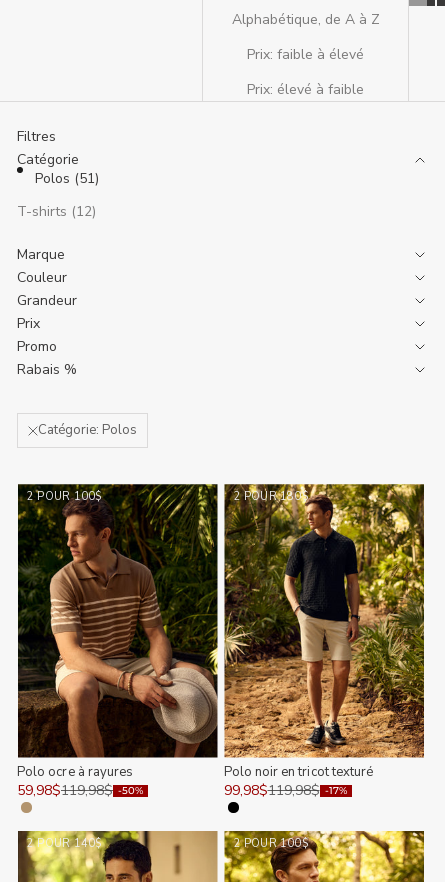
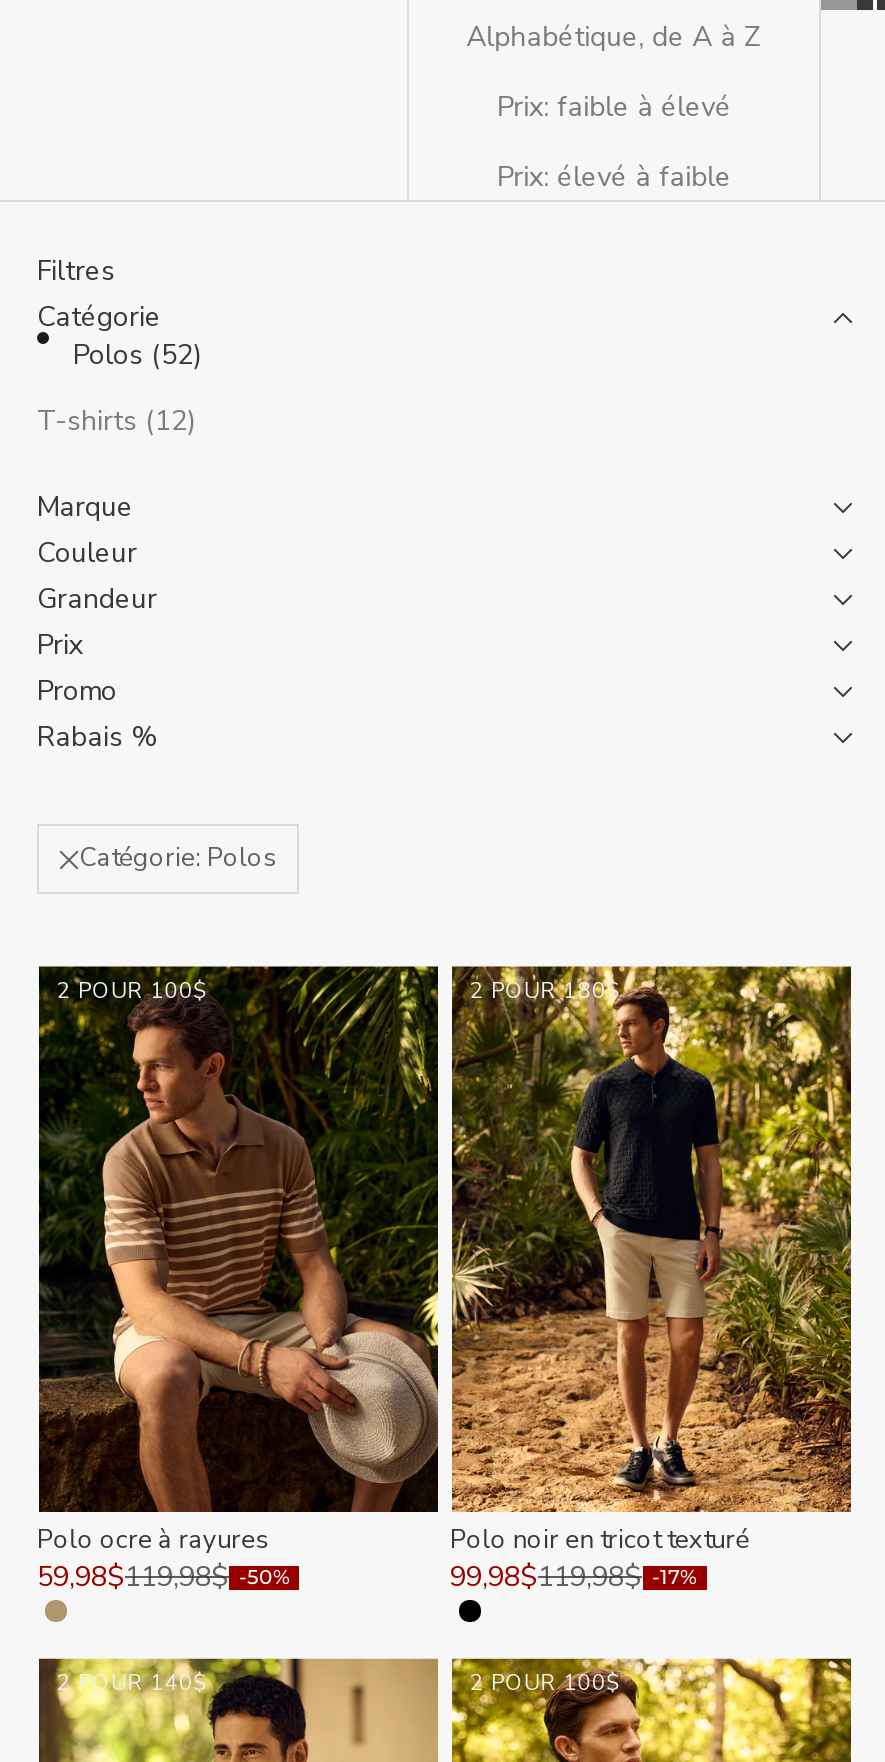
- Polos (51)
+ Polos (52)
